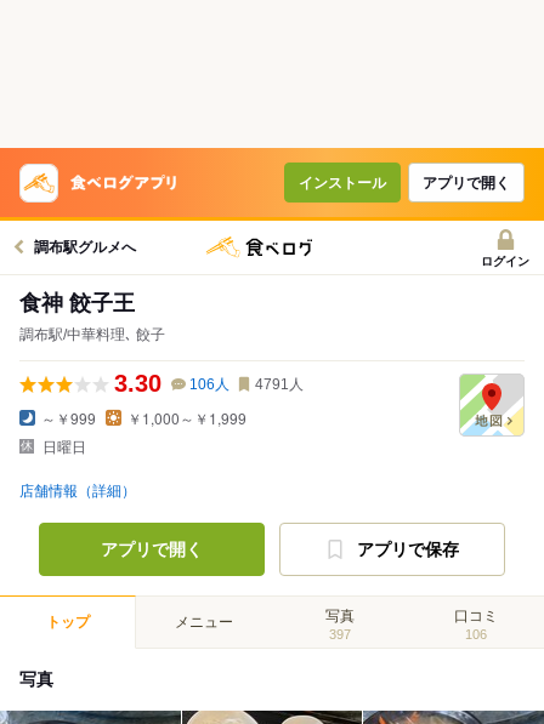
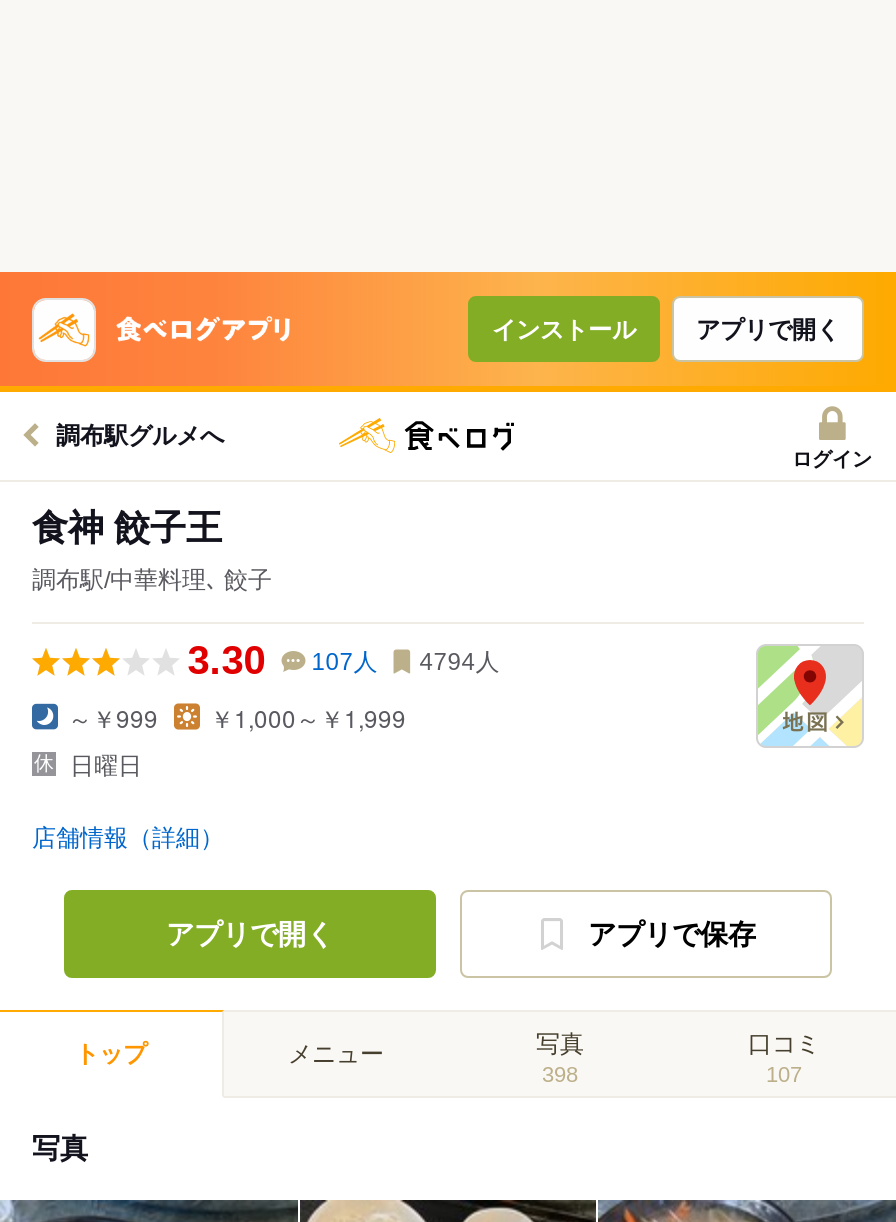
- 106人
+ 107人

- 4791人
+ 4794人

- 397
+ 398

- 106
+ 107
